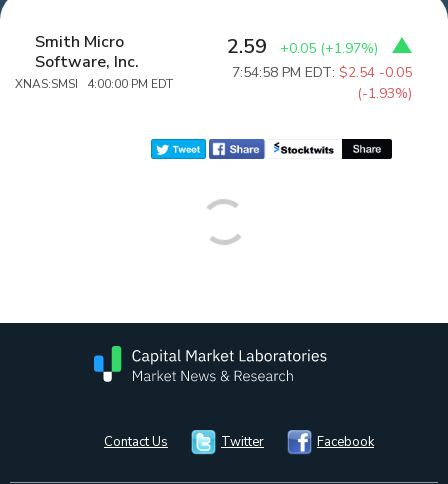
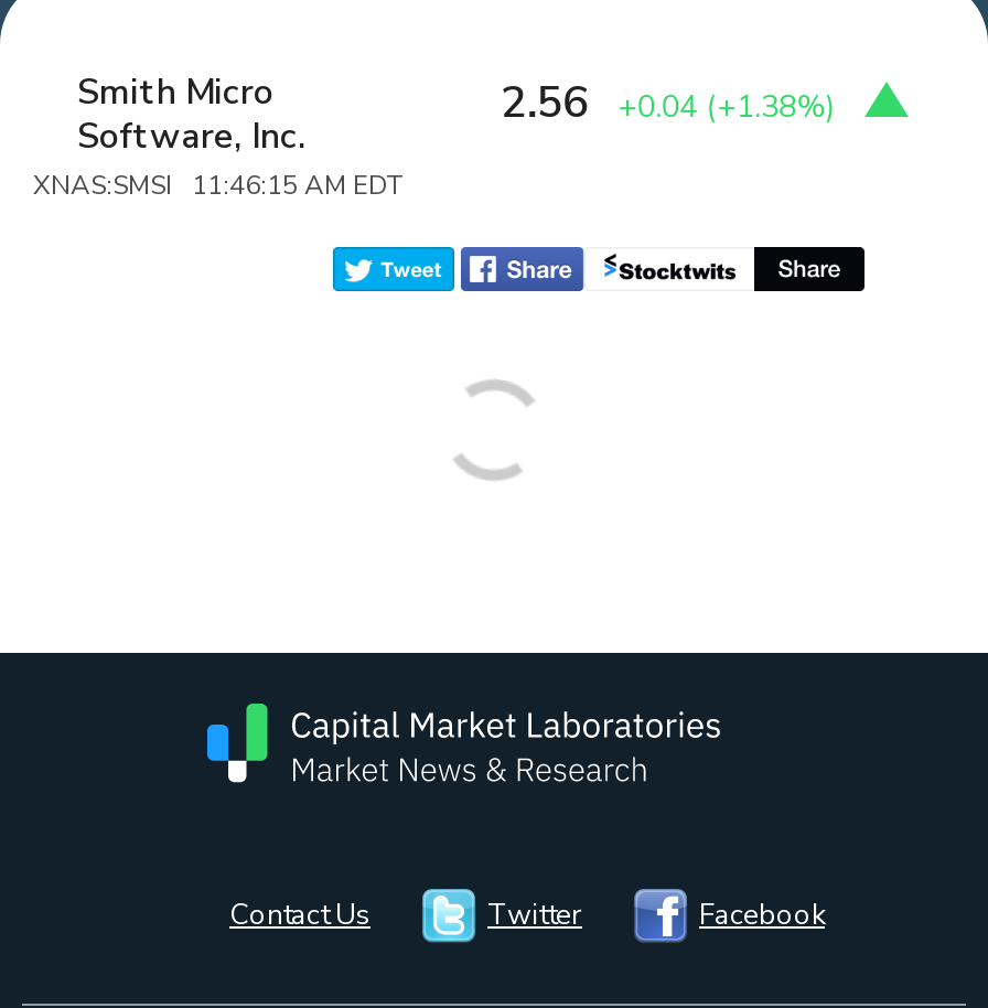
- 2.59
- +0.05 (+1.97%)
- 7:54:58 PM EDT: $2.54 -0.05
- (-1.93%)
+ 2.56
+ +0.04 (+1.38%)

- XNAS:SMSI 4:00:00 PM EDT
+ XNAS:SMSI 11:46:15 AM EDT
